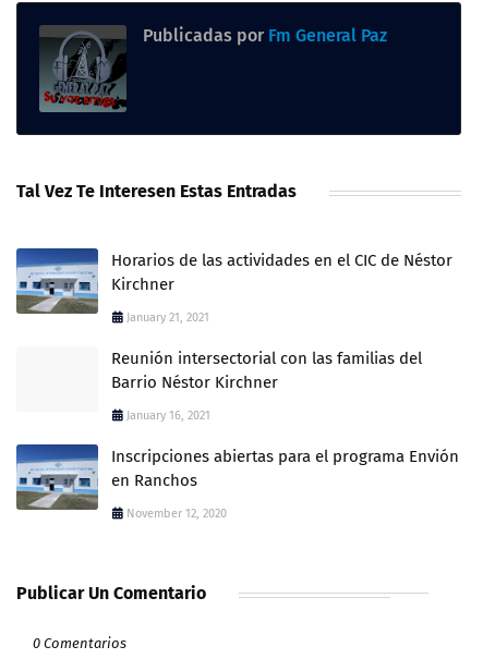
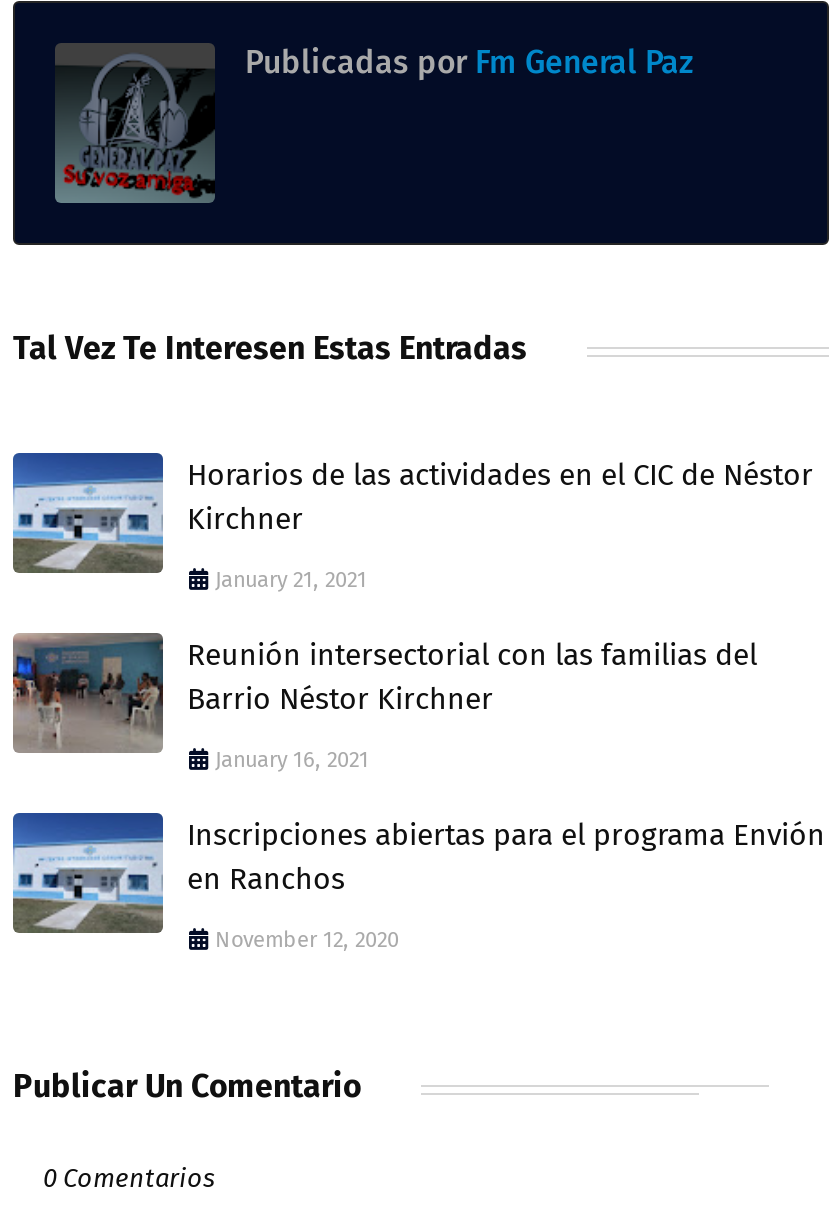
+ [image]
